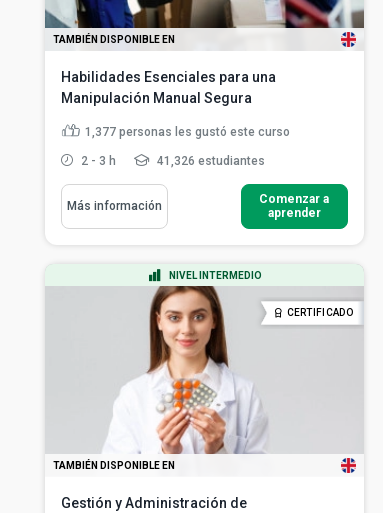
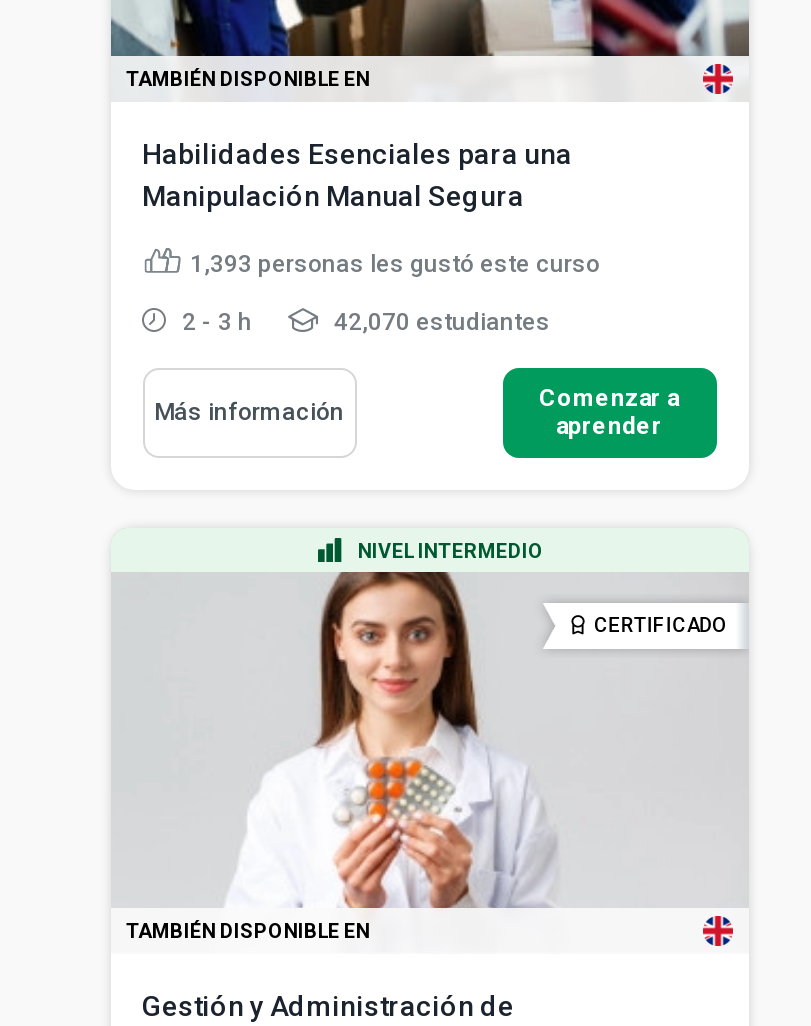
- 1,377 personas les gustó este curso
+ 1,393 personas les gustó este curso

- 41,326 estudiantes
+ 42,070 estudiantes
